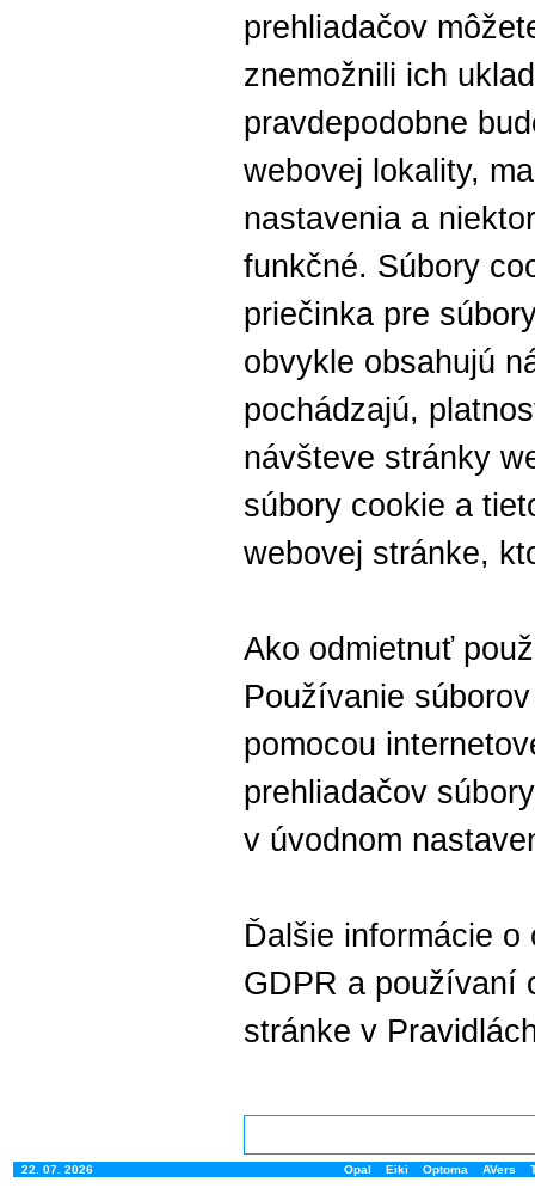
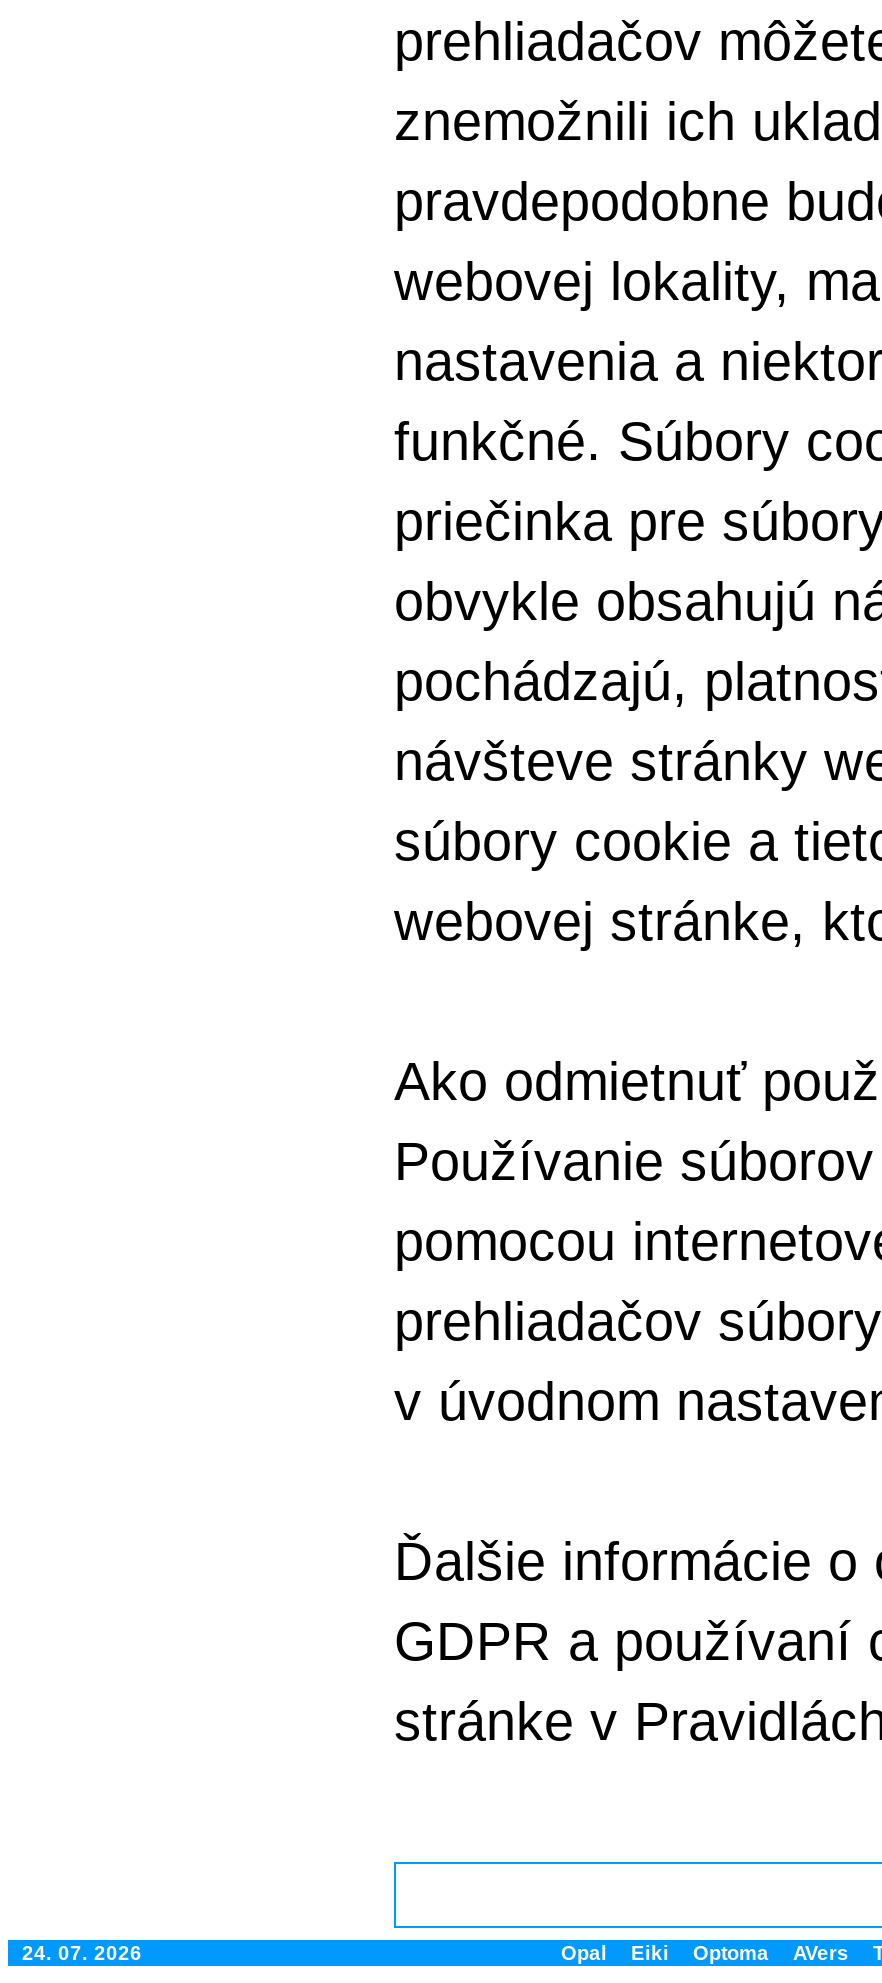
- 22. 07. 2026
+ 24. 07. 2026
